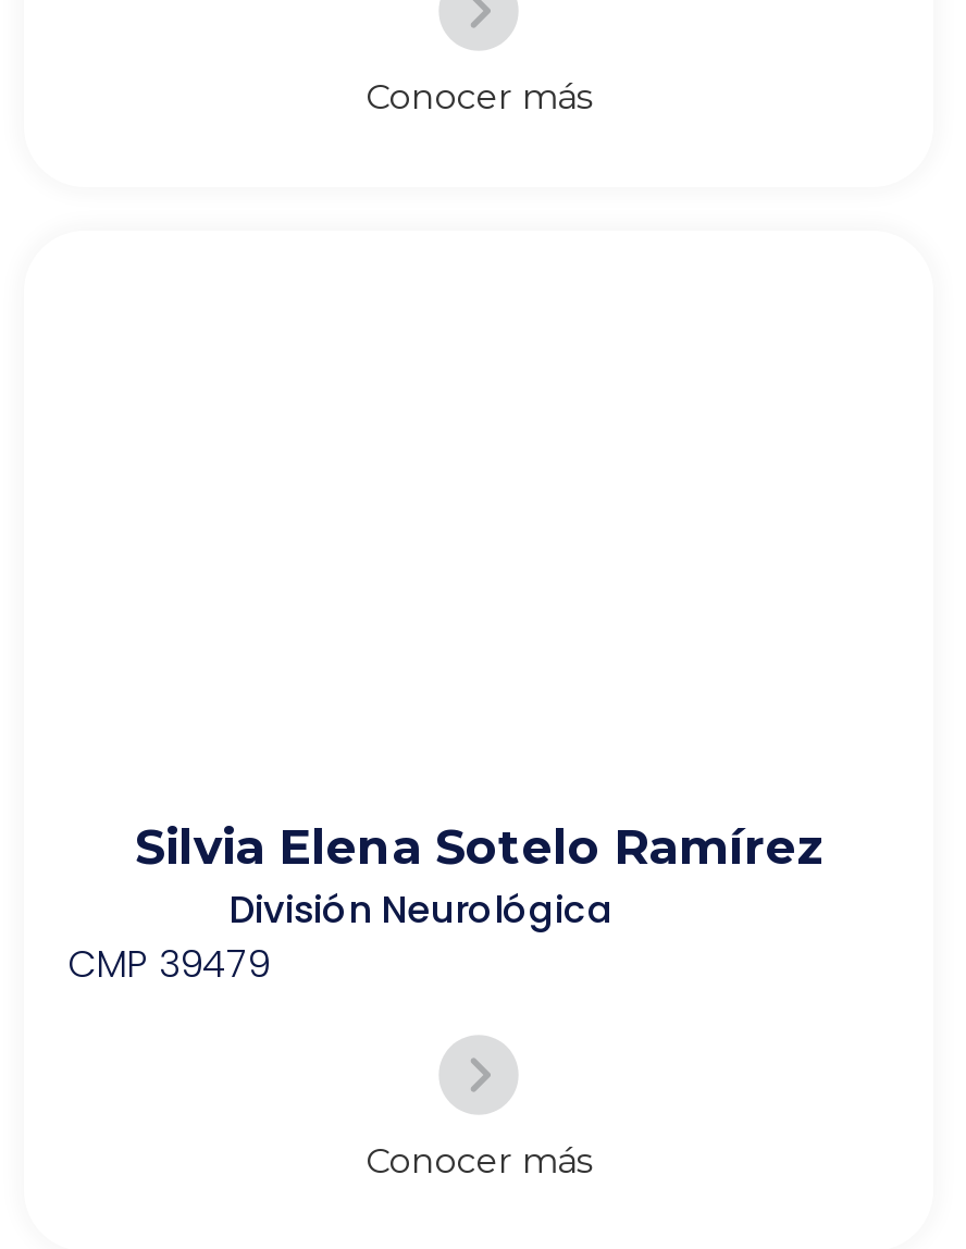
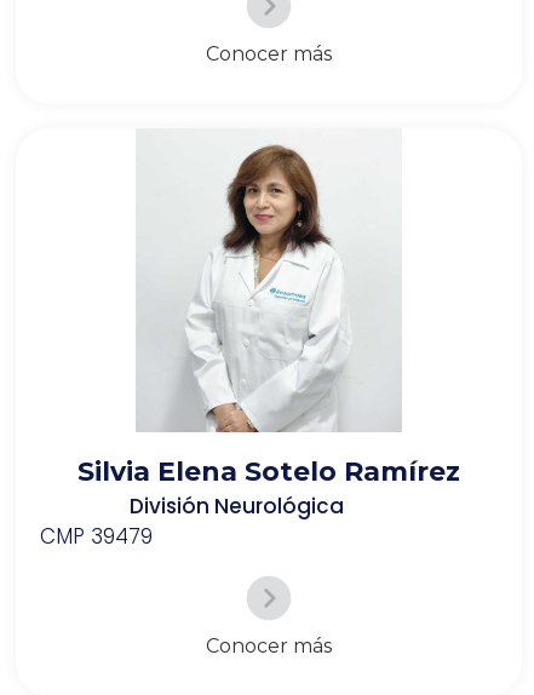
+ [image]
